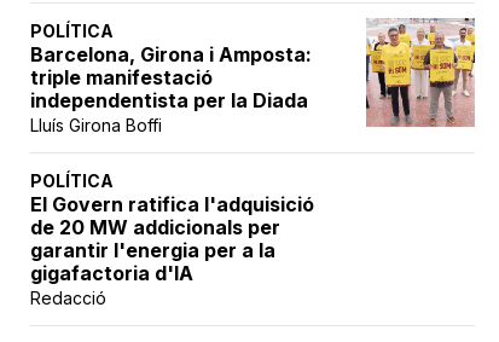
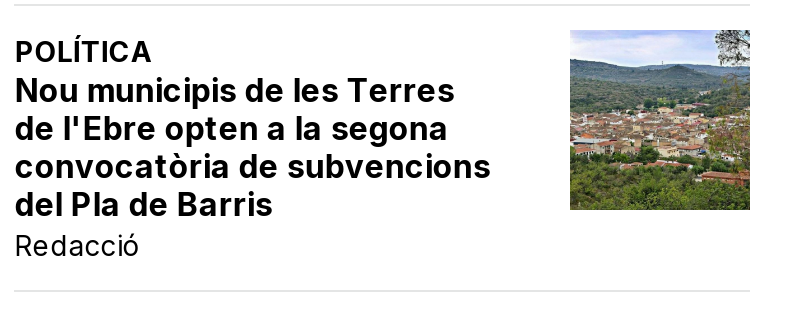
- [image]
+ [image]

- Barcelona, Girona i Amposta:
- triple manifestació
- independentista per la Diada
- Lluís Girona Boffi
- POLÍTICA
- El Govern ratifica l'adquisició
- de 20 MW addicionals per
- garantir l'energia per a la
- gigafactoria d'IA
+ Nou municipis de les Terres
+ de l'Ebre opten a la segona
+ convocatòria de subvencions
+ del Pla de Barris
